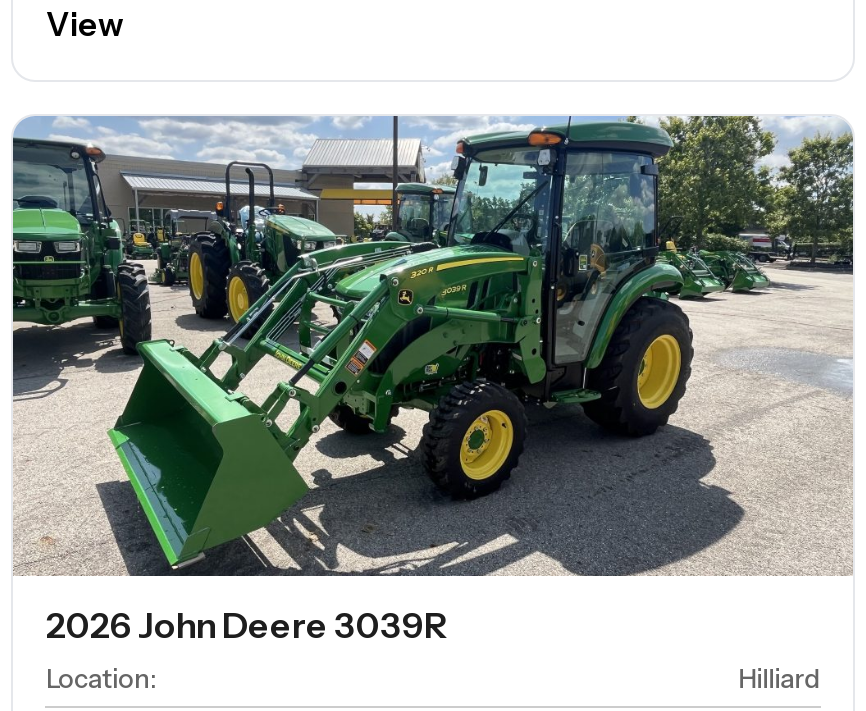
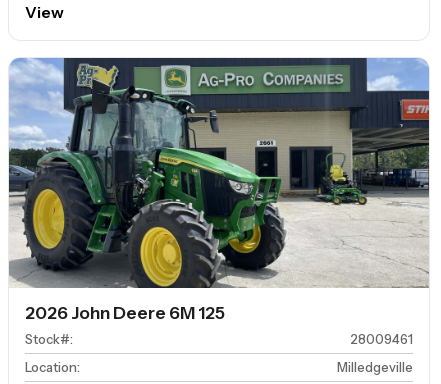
- [image]
- 2026 John Deere 3039R
+ [image]
+ 2026 John Deere 6M 125
+ Stock#:
+ 28009461

- Hilliard
+ Milledgeville
